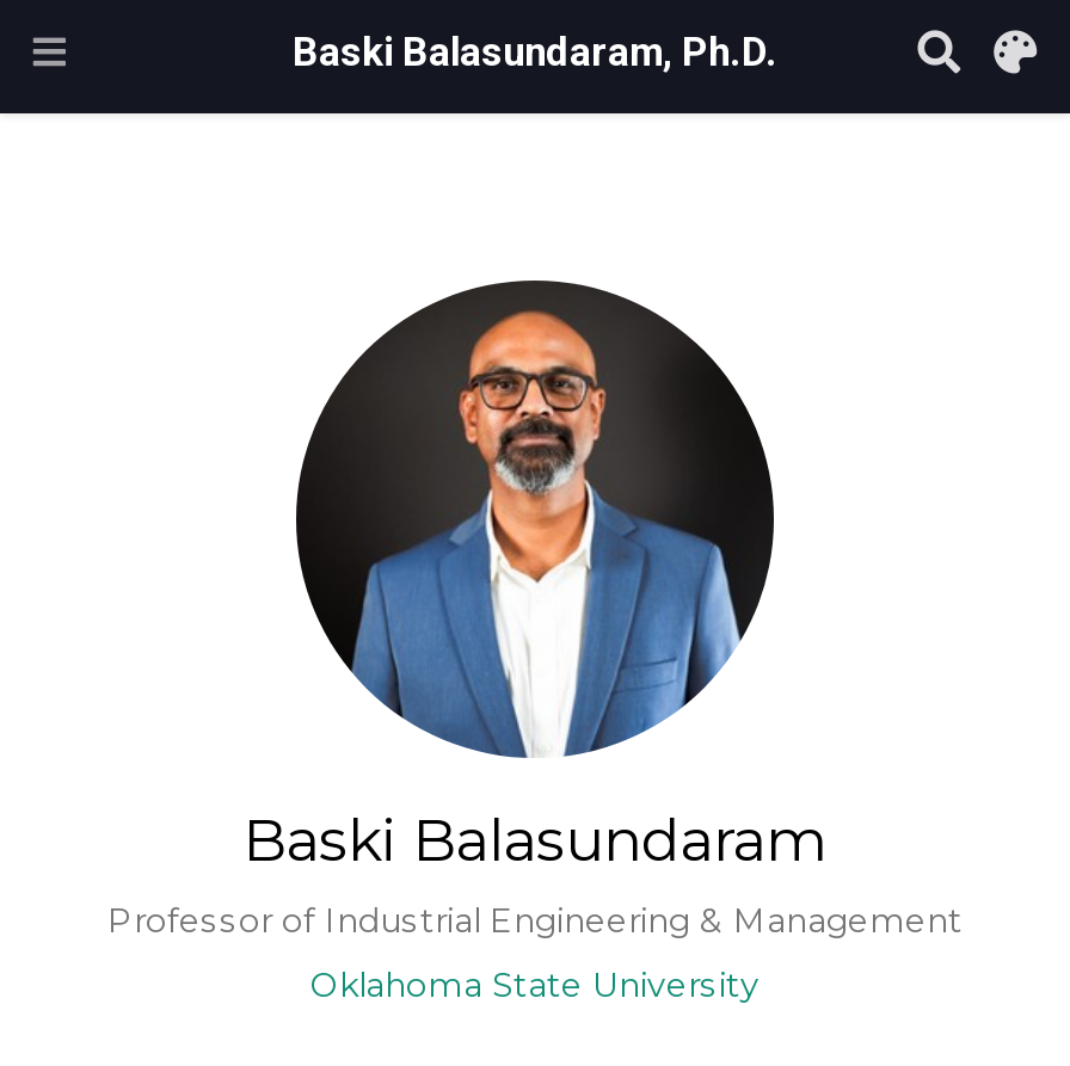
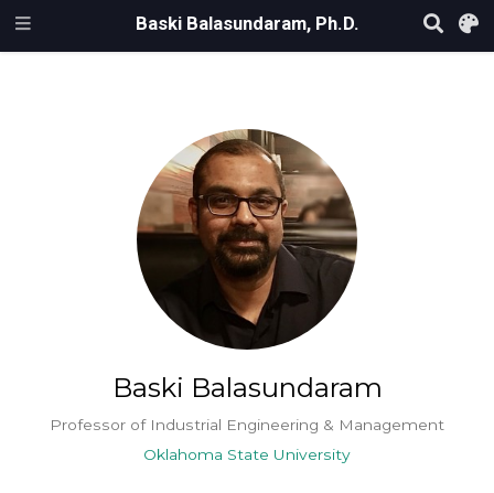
- [image]
+ [image]
